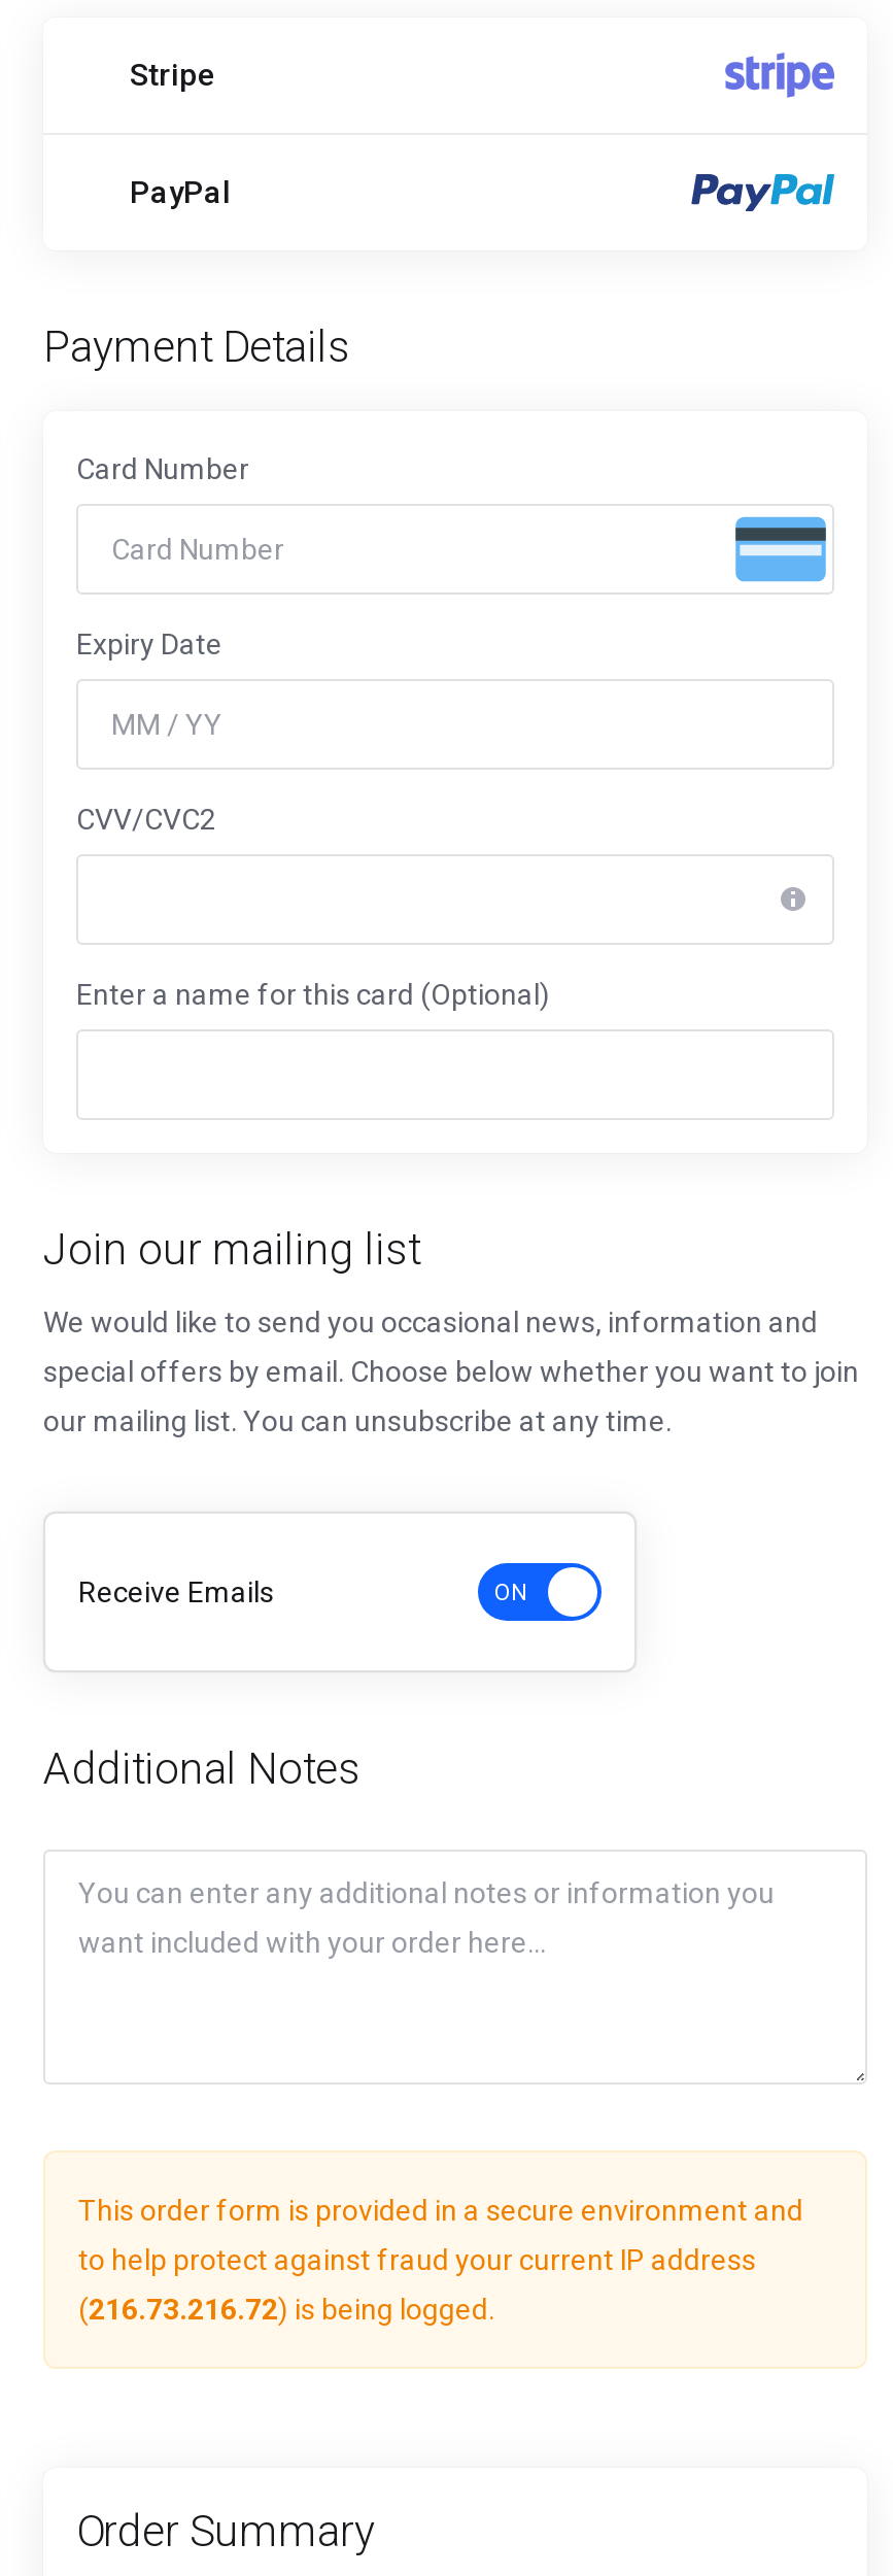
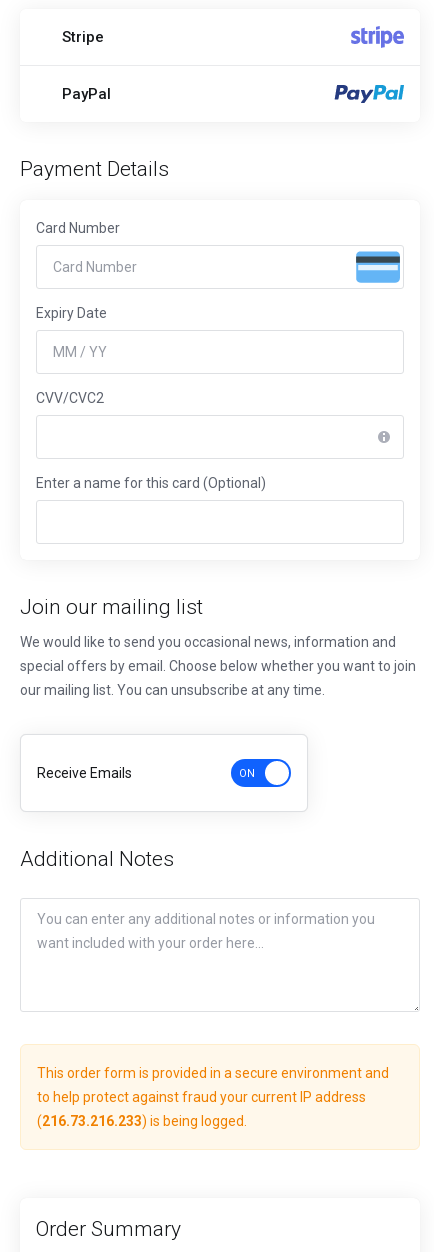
- (216.73.216.72) is being logged.
+ (216.73.216.233) is being logged.
